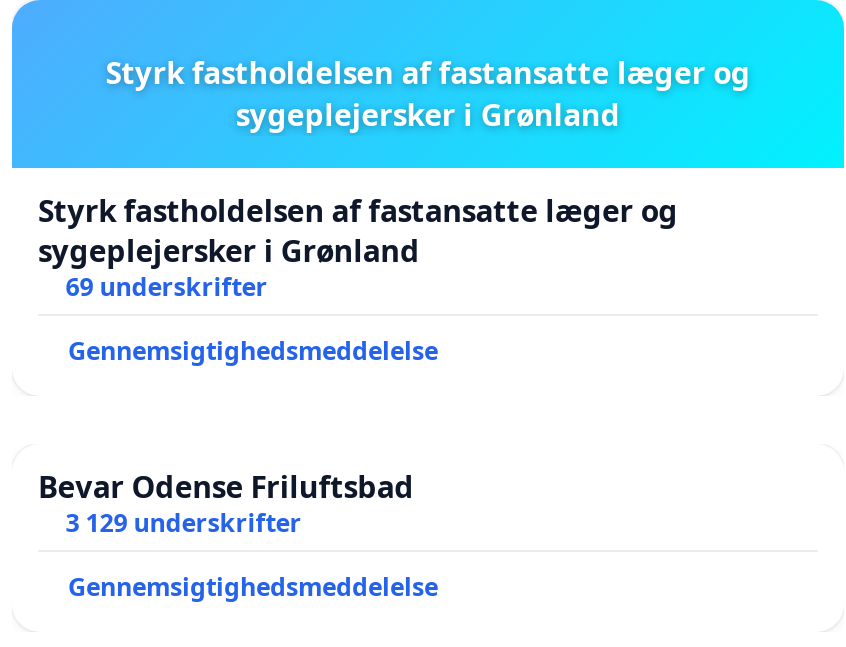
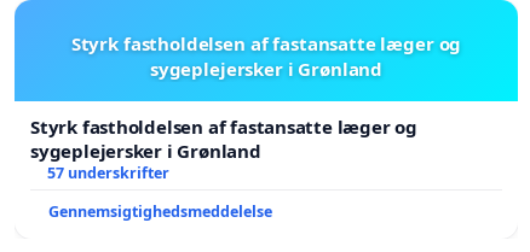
- 69 underskrifter
- Gennemsigtighedsmeddelelse
- Bevar Odense Friluftsbad
- 3 129 underskrifter
+ 57 underskrifter
